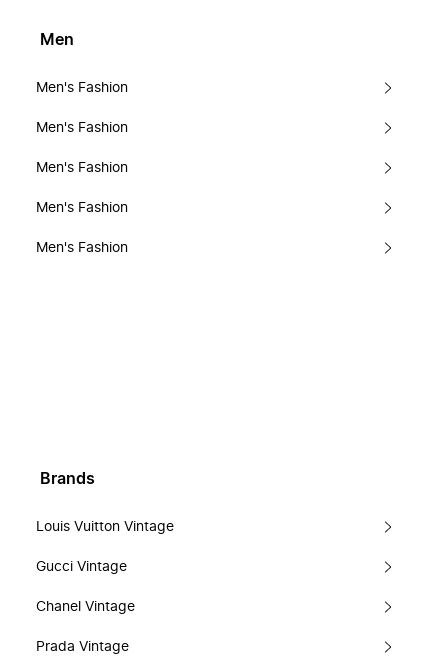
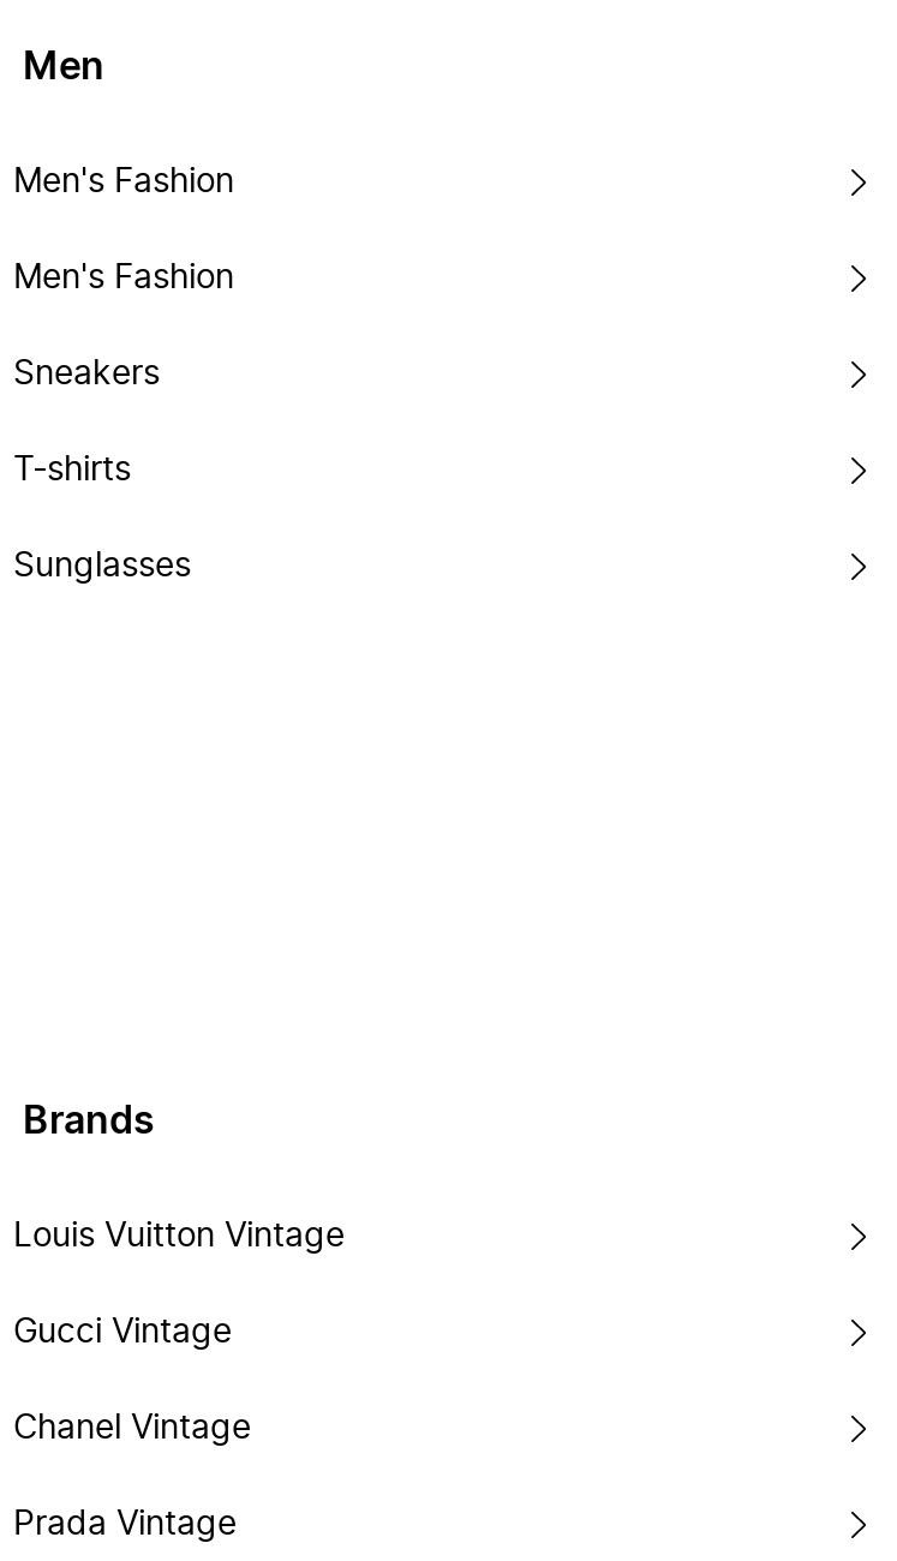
- Men's Fashion
+ Sneakers

- Men's Fashion
+ T-shirts

- Men's Fashion
+ Sunglasses
